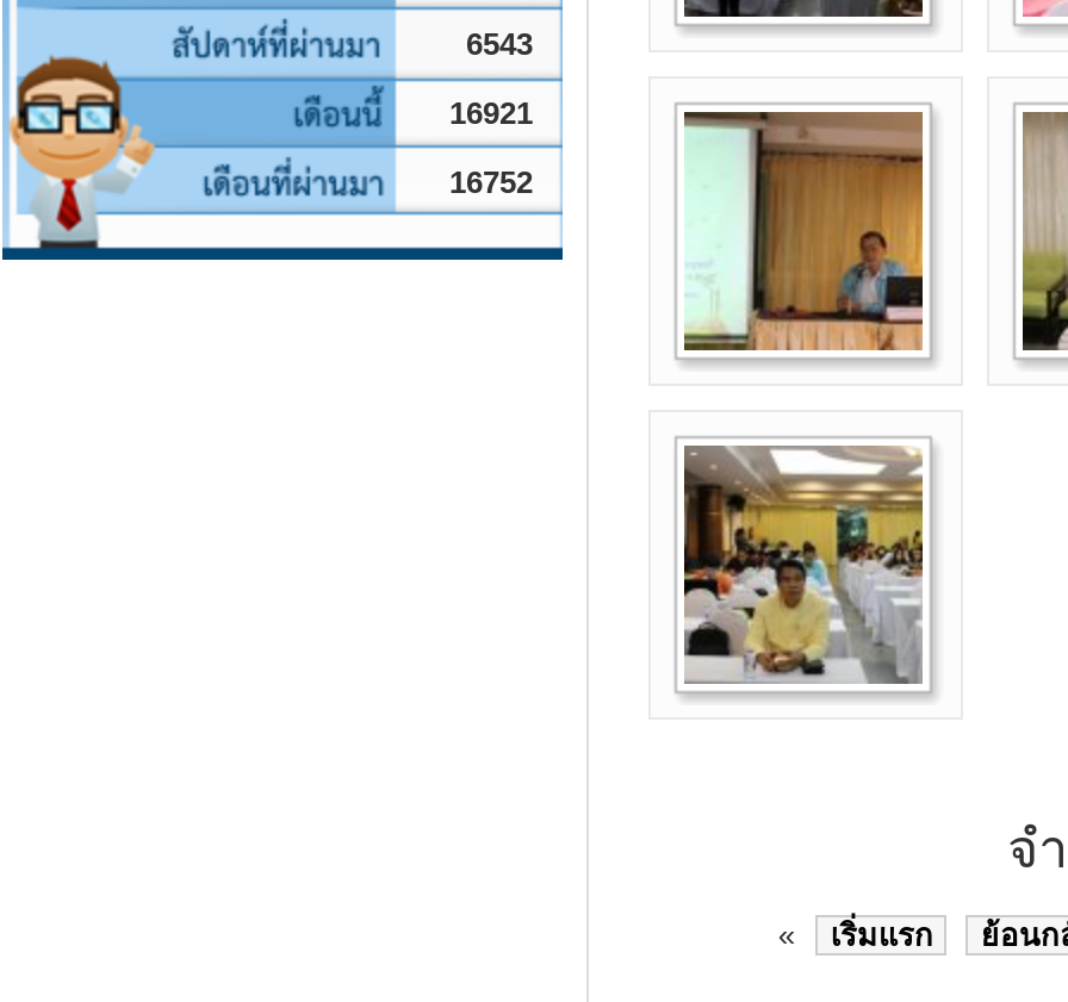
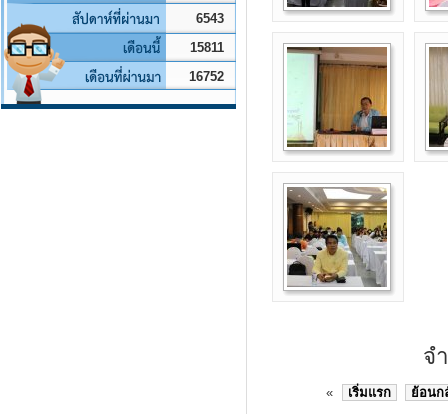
- 16921
+ 15811
